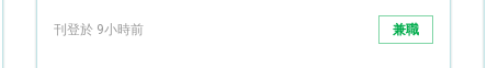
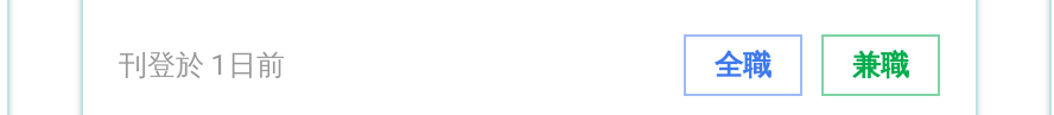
- 刊登於 9小時前
+ 刊登於 1日前
+ 全職
